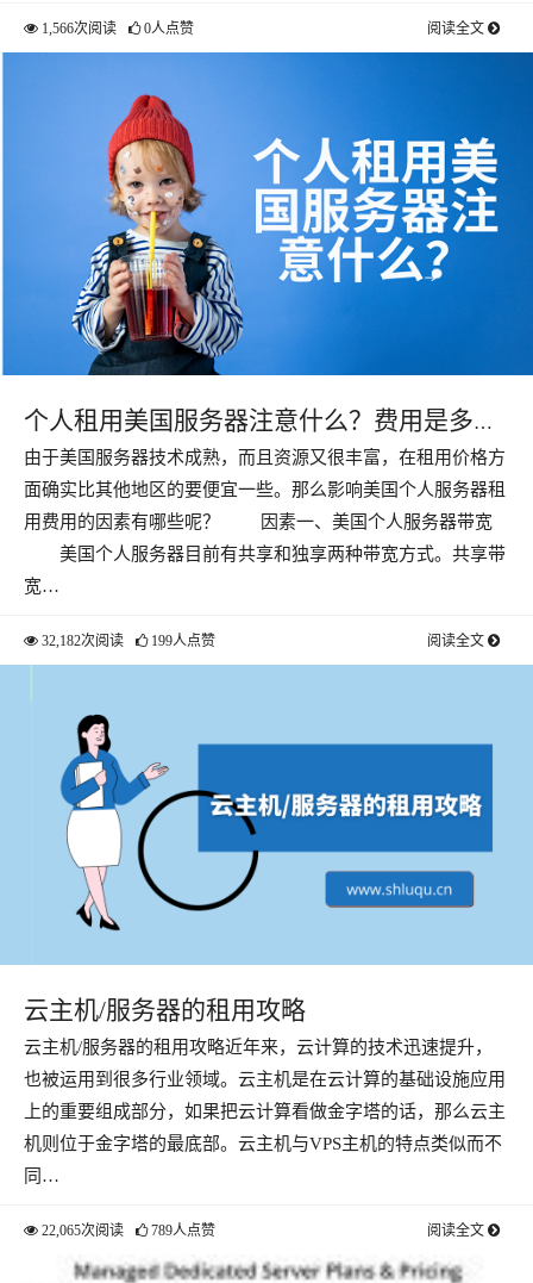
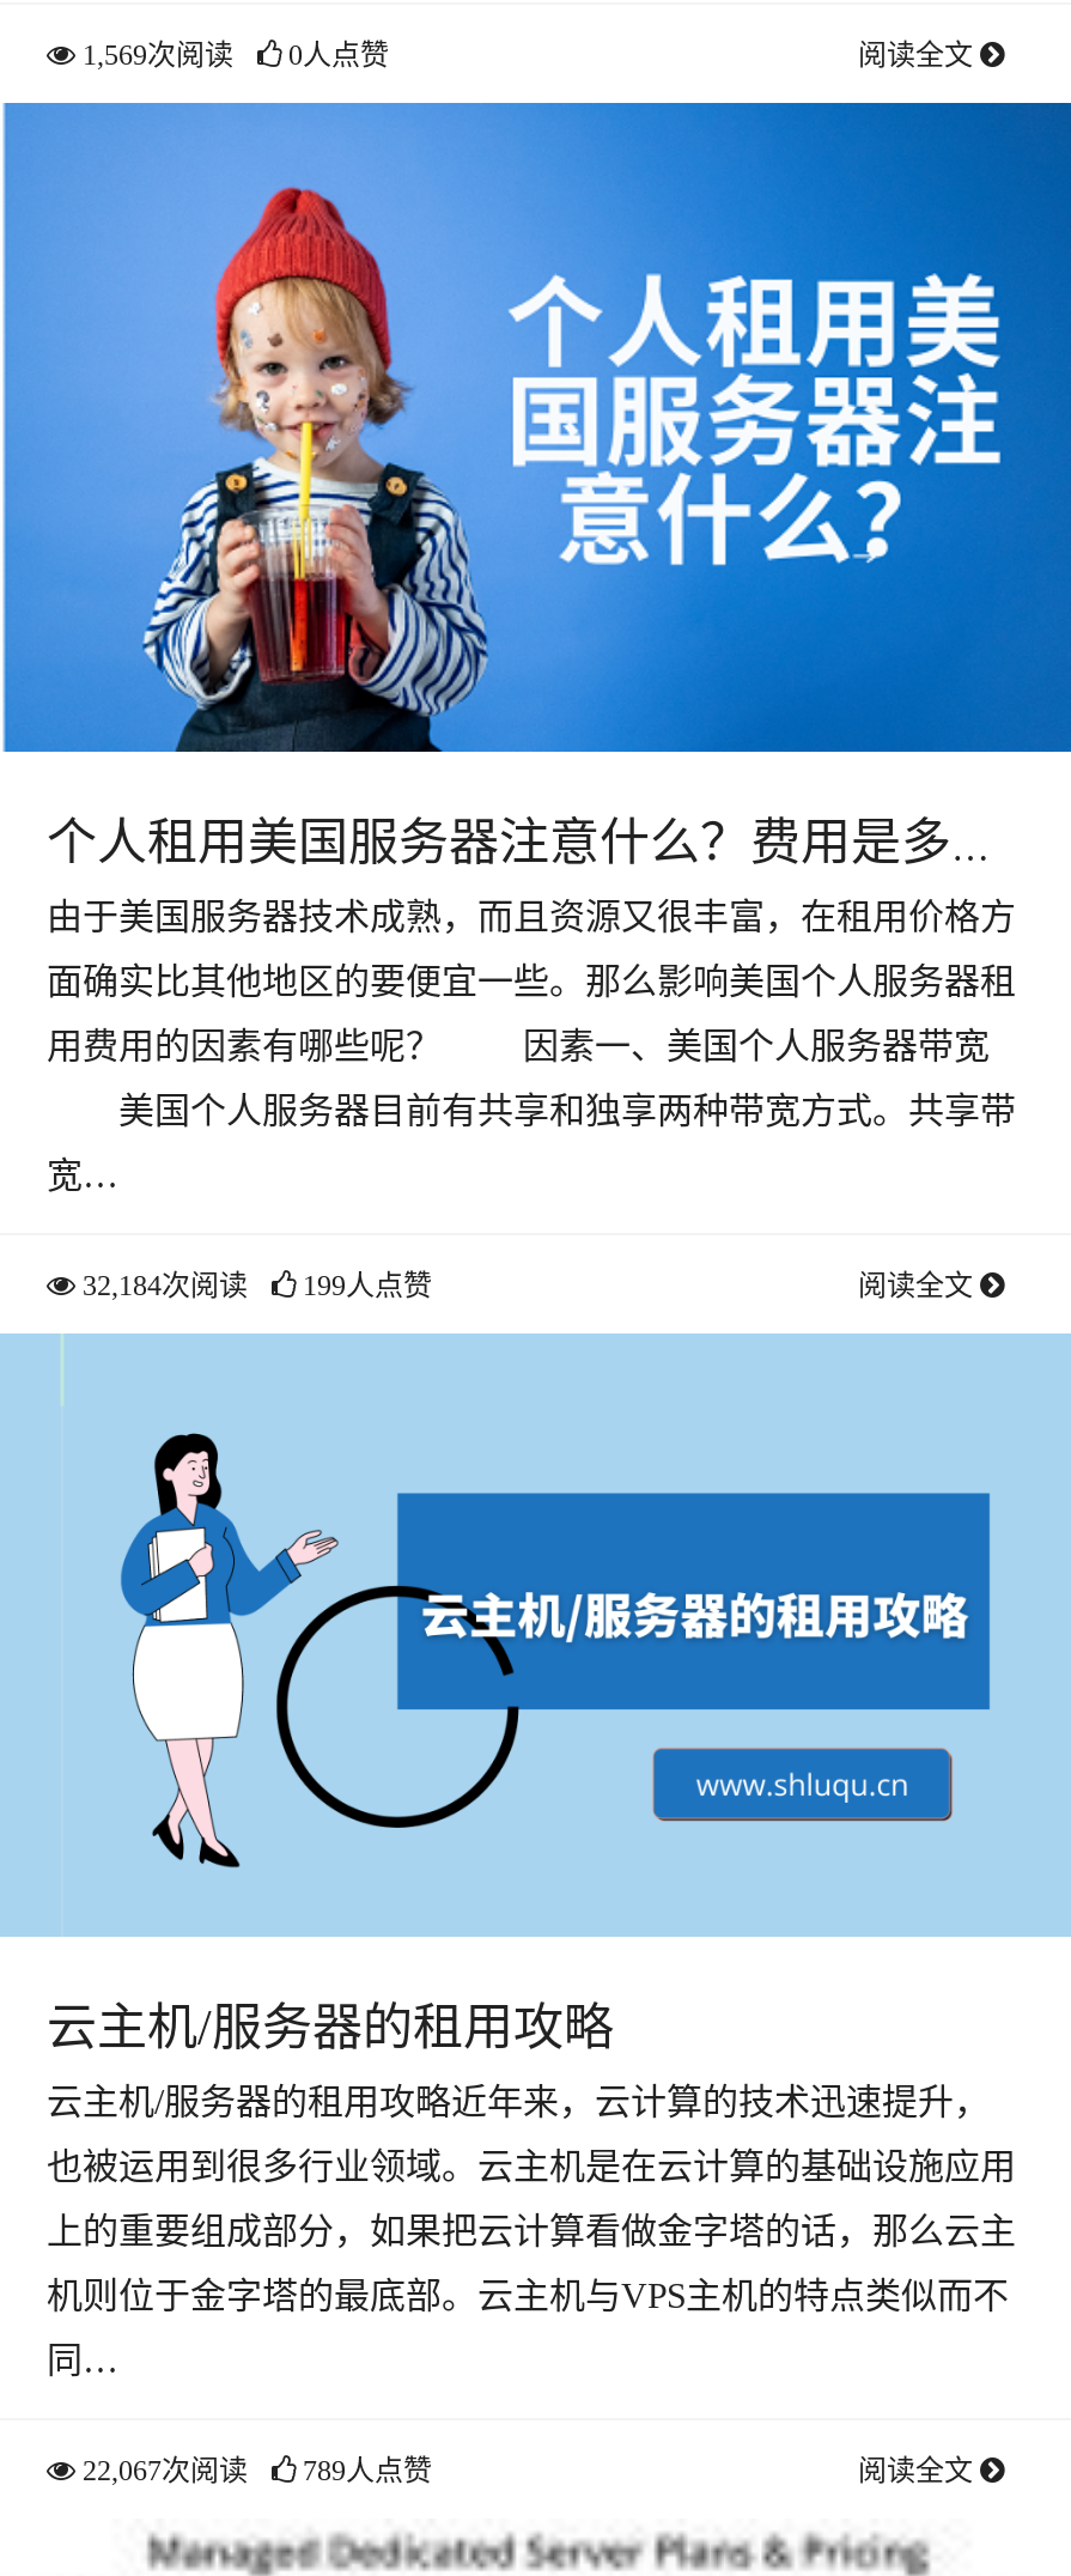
- 1,566次阅读 0人点赞
+ 1,569次阅读 0人点赞

- 32,182次阅读 199人点赞
+ 32,184次阅读 199人点赞

- 22,065次阅读 789人点赞
+ 22,067次阅读 789人点赞
